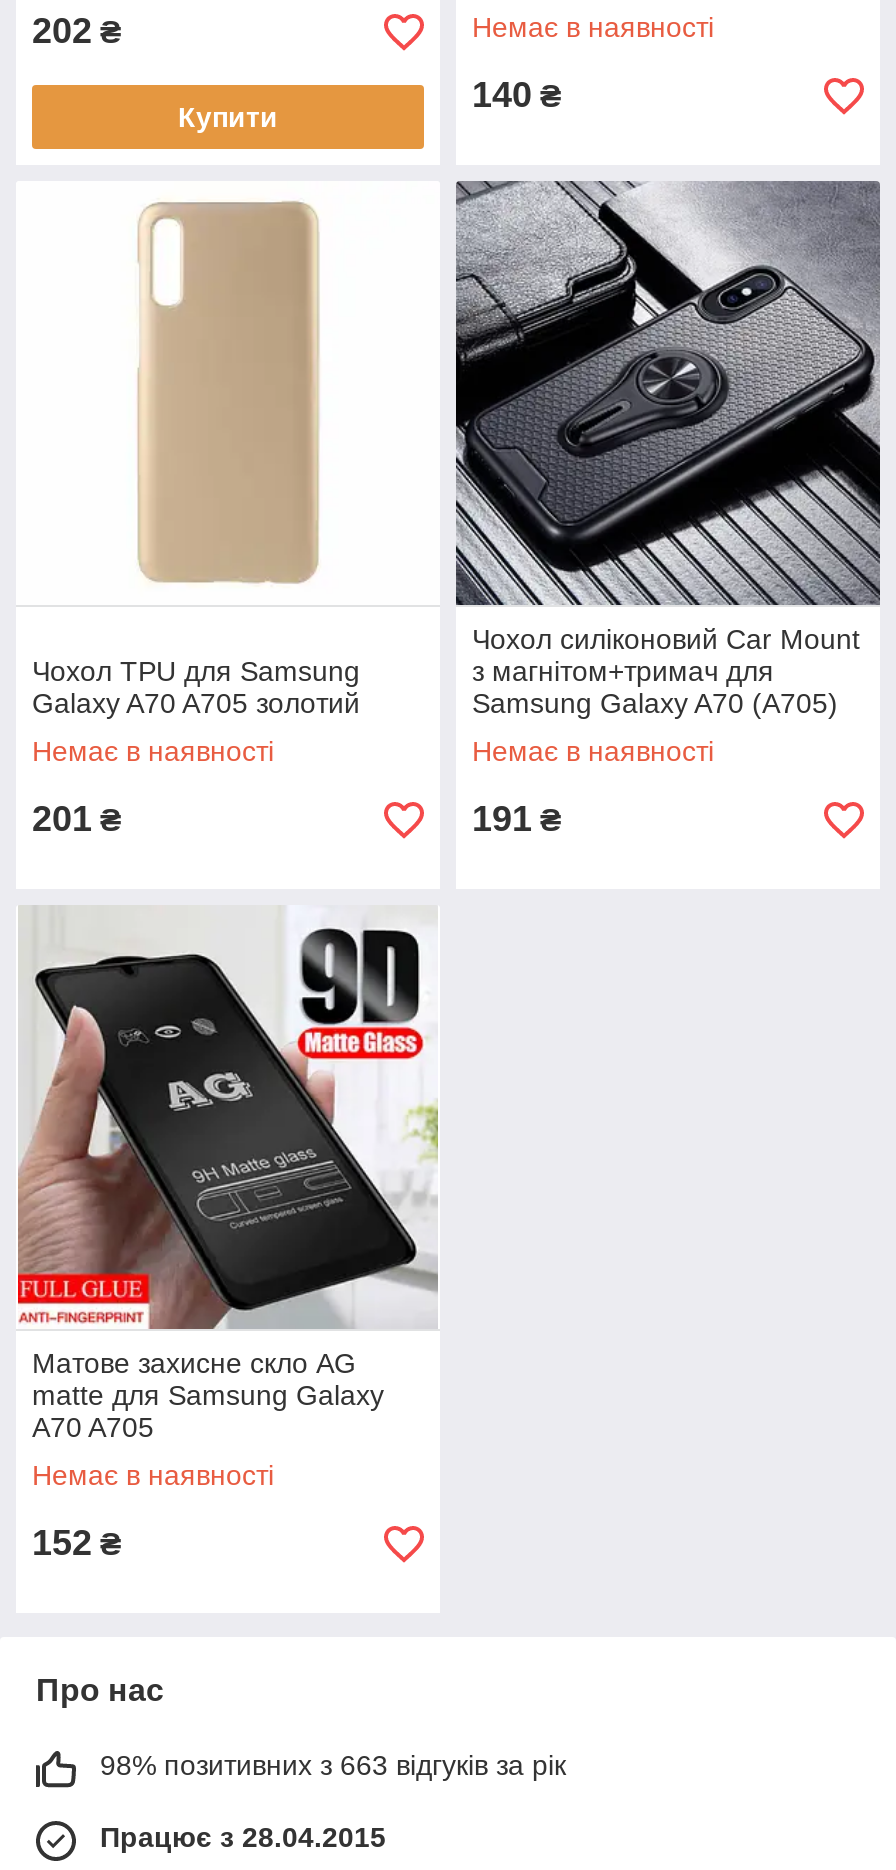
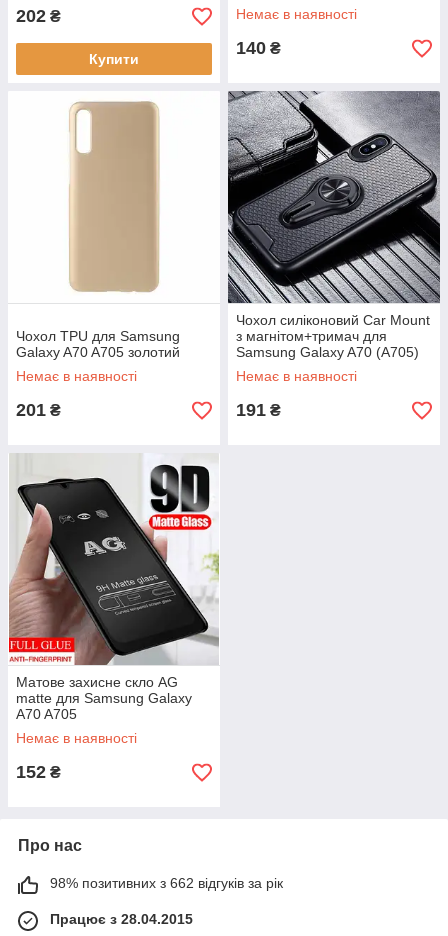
- 98% позитивних з 663 відгуків за рік
+ 98% позитивних з 662 відгуків за рік
